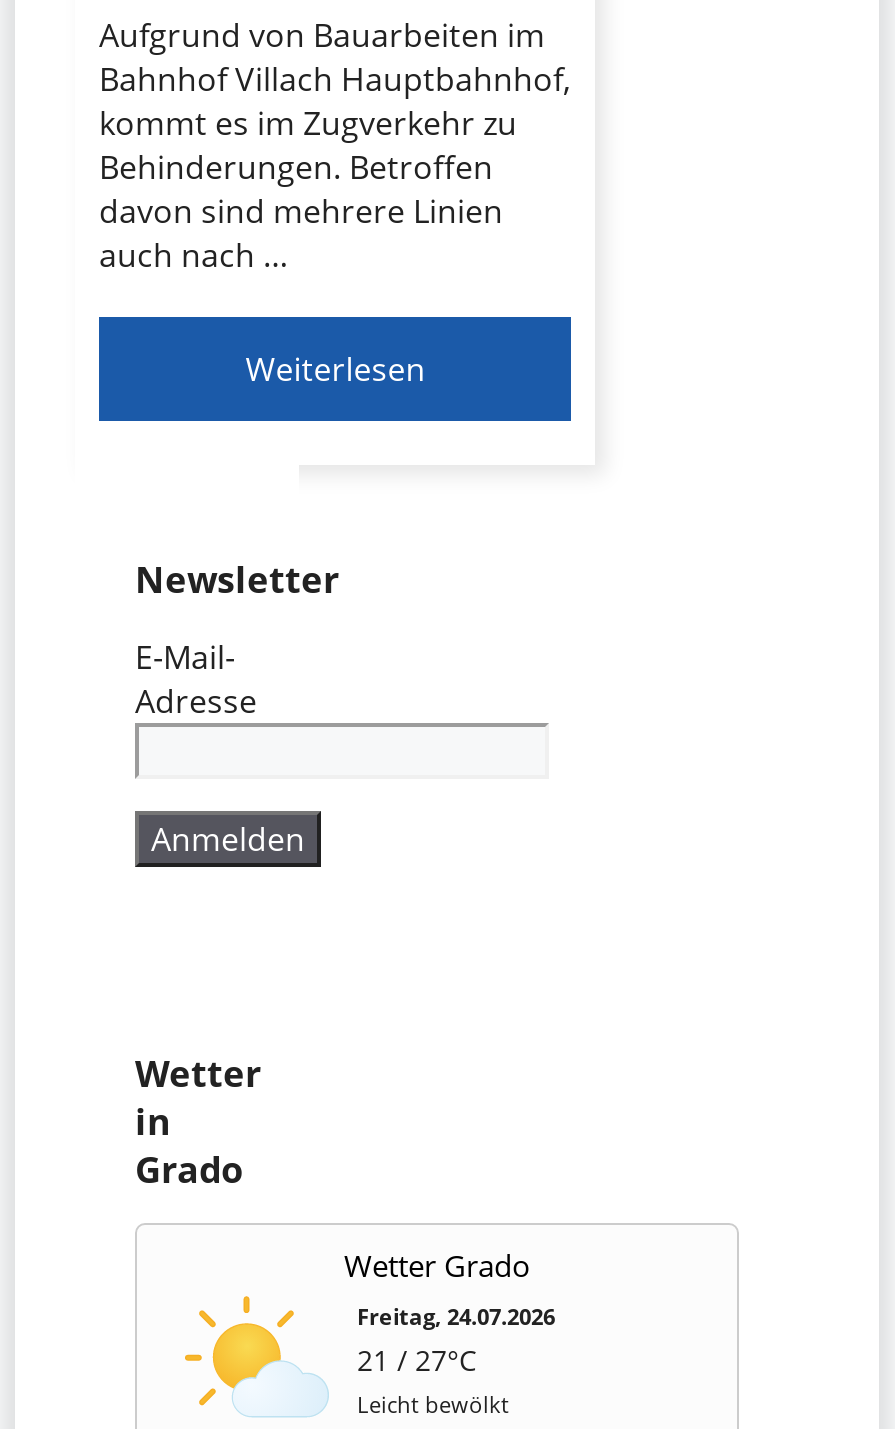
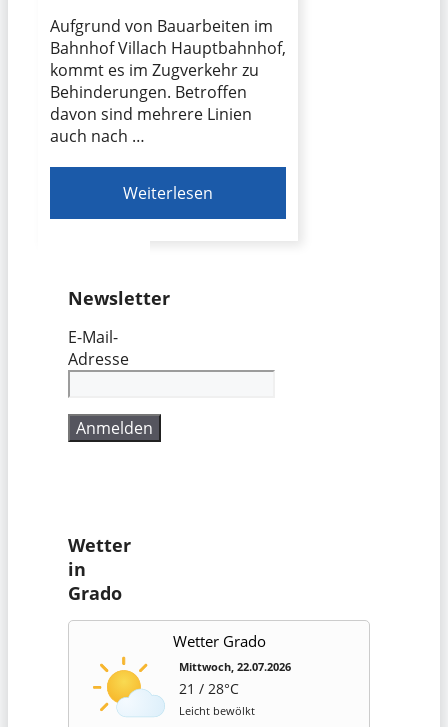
- Freitag, 24.07.2026
- 21 / 27°C
+ Mittwoch, 22.07.2026
+ 21 / 28°C
